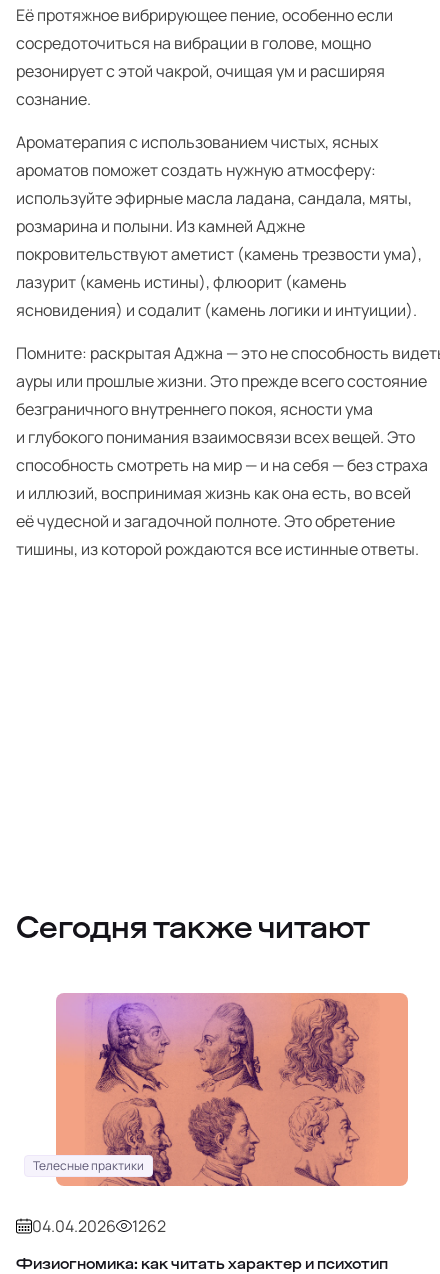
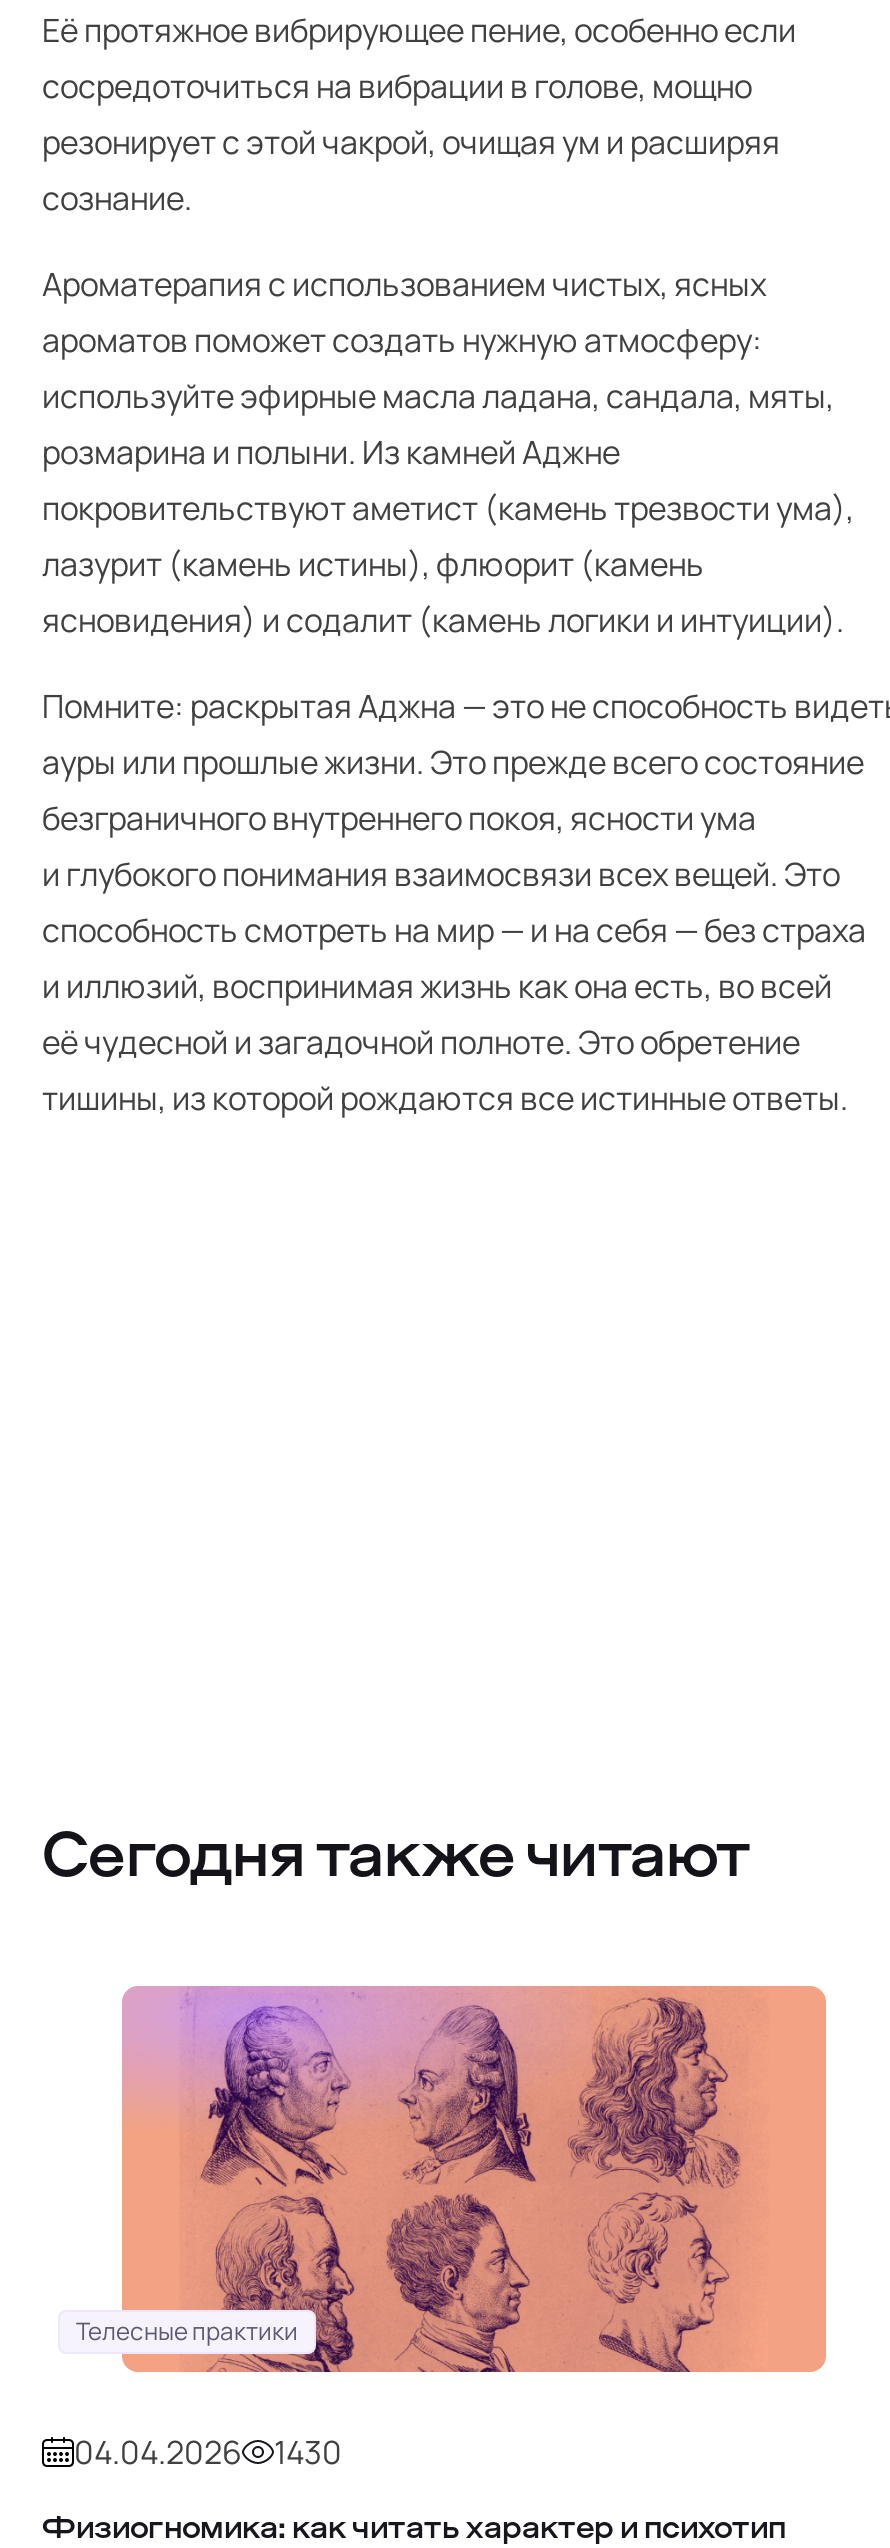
- 04.04.2026 1262
+ 04.04.2026 1430
